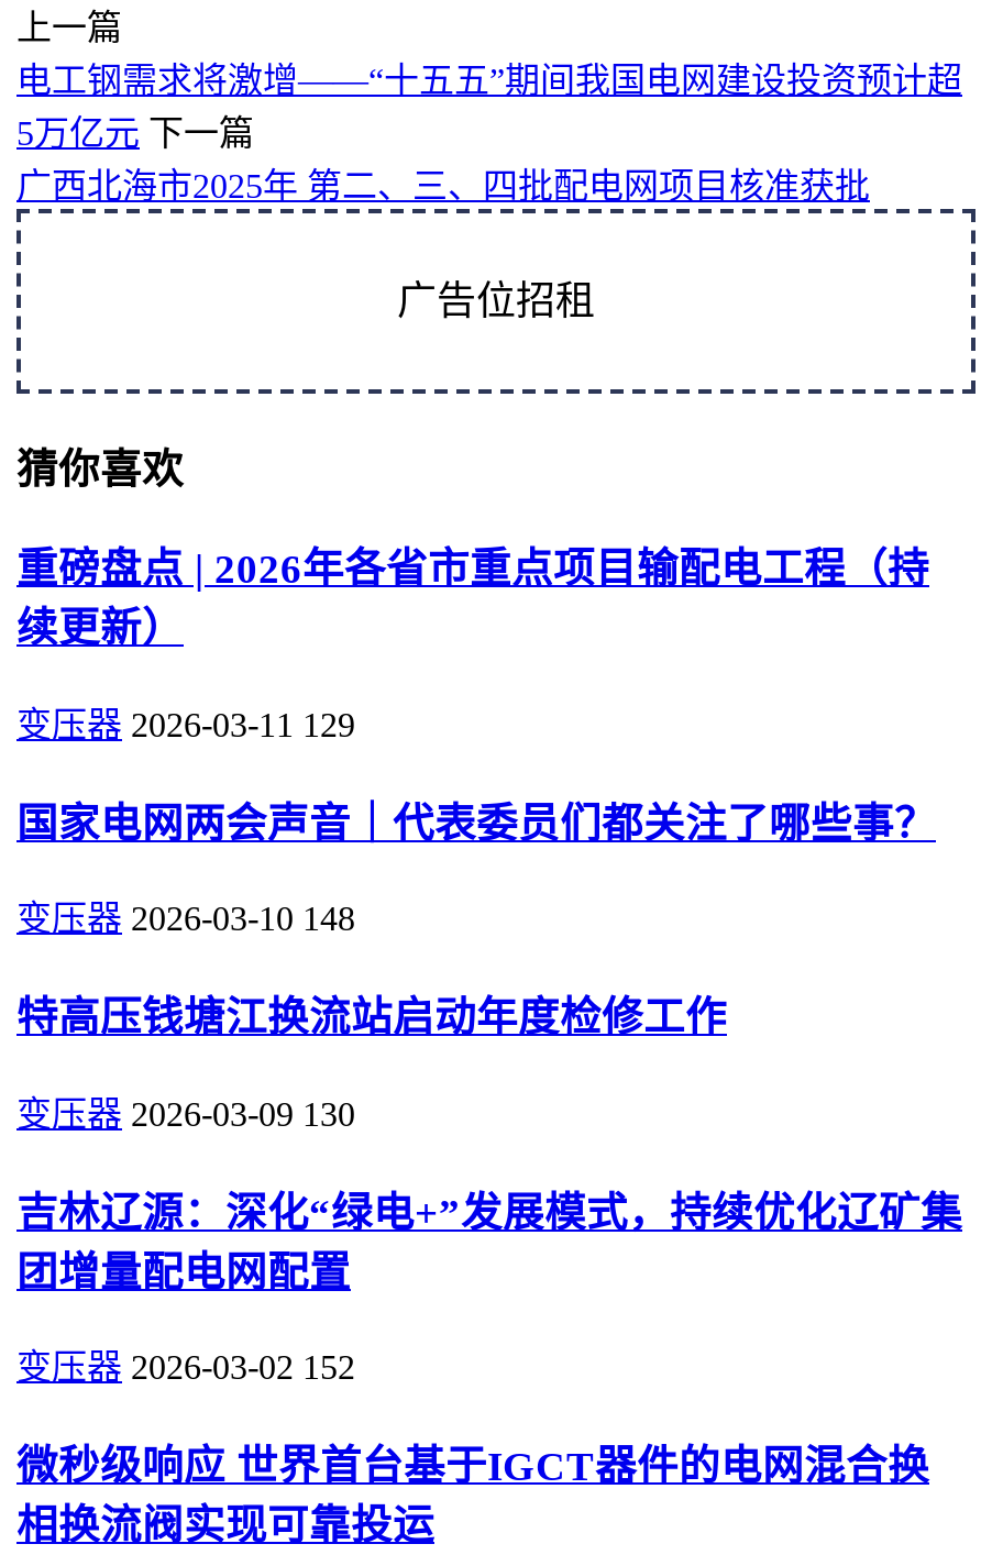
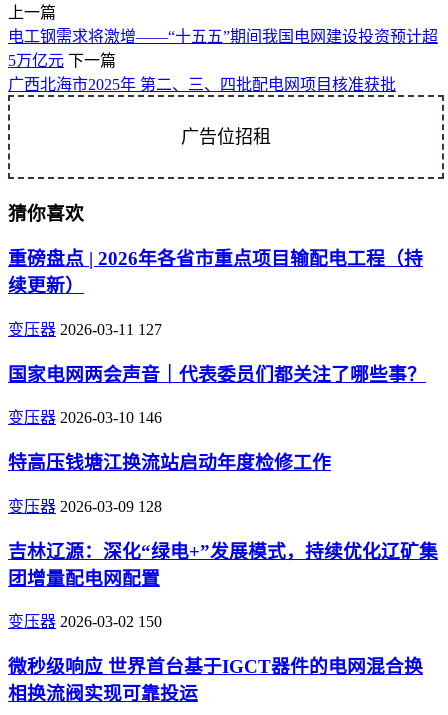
- 变压器 2026-03-11 129
+ 变压器 2026-03-11 127

- 变压器 2026-03-10 148
+ 变压器 2026-03-10 146

- 变压器 2026-03-09 130
+ 变压器 2026-03-09 128

- 变压器 2026-03-02 152
+ 变压器 2026-03-02 150
